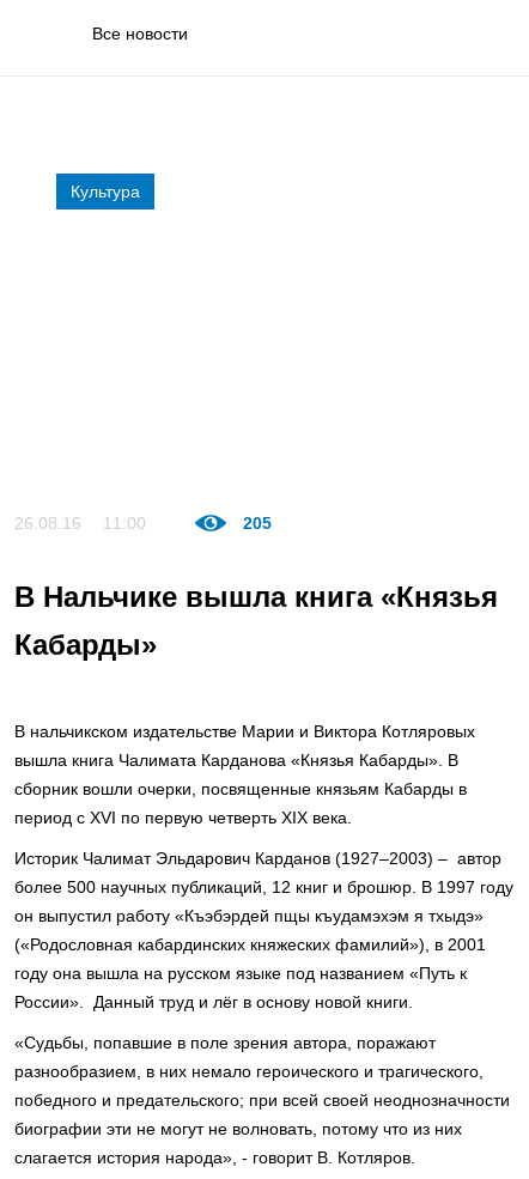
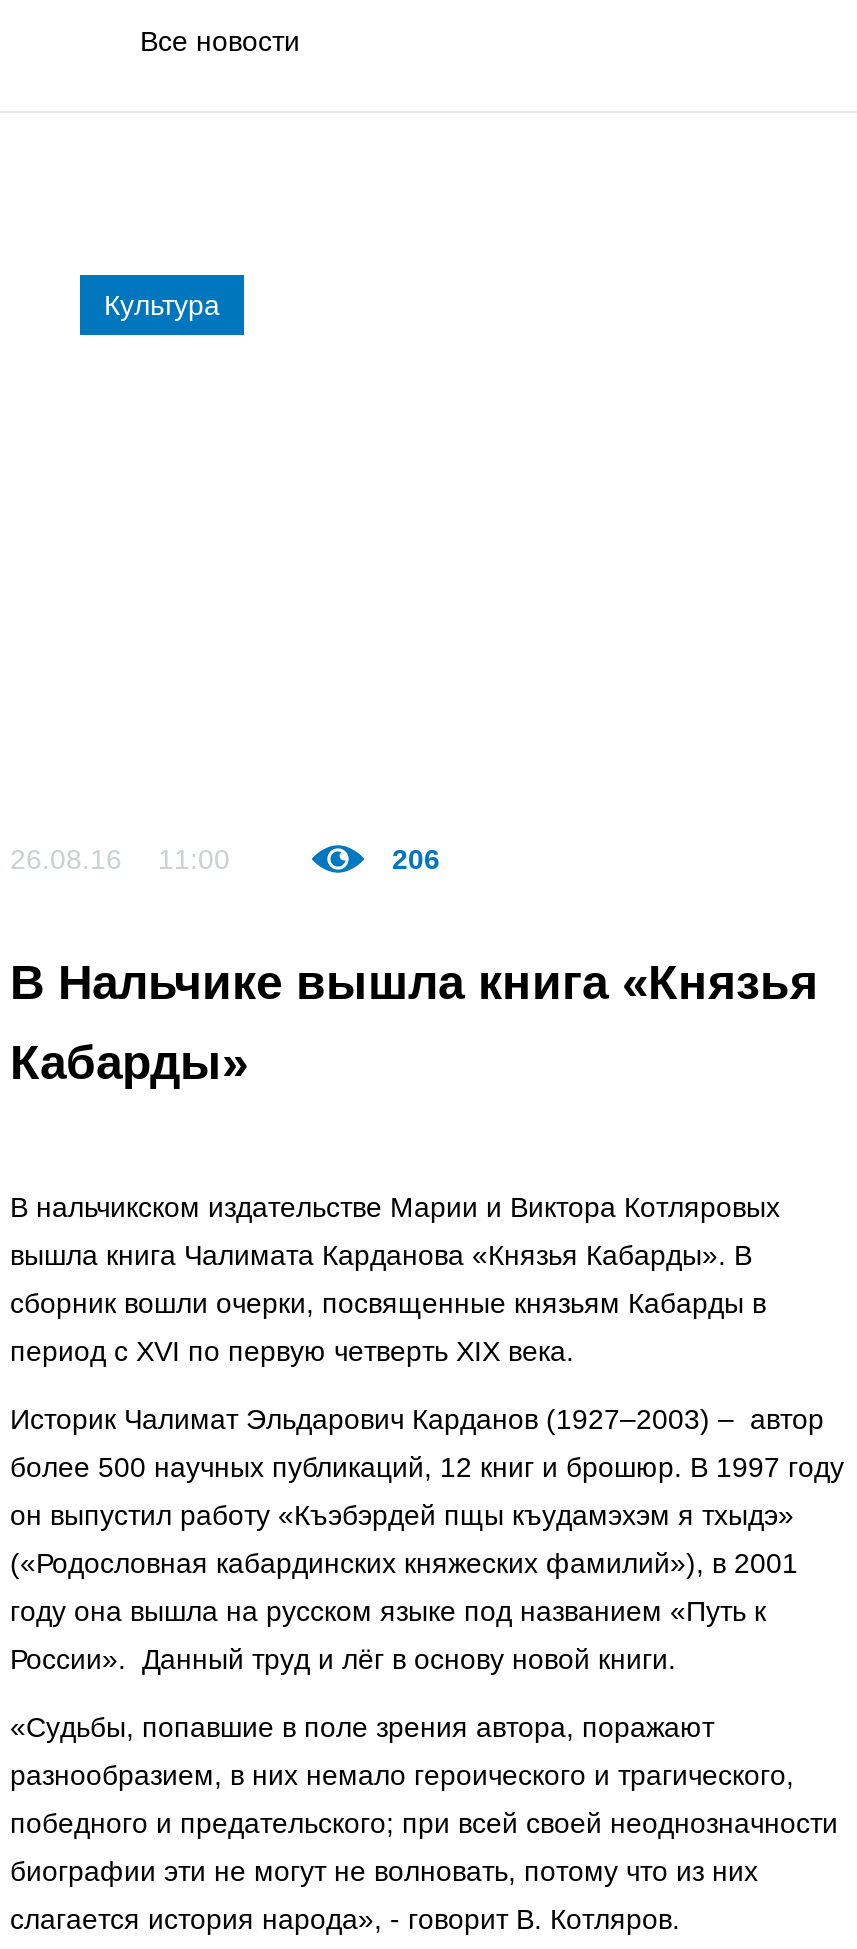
- 205
+ 206
